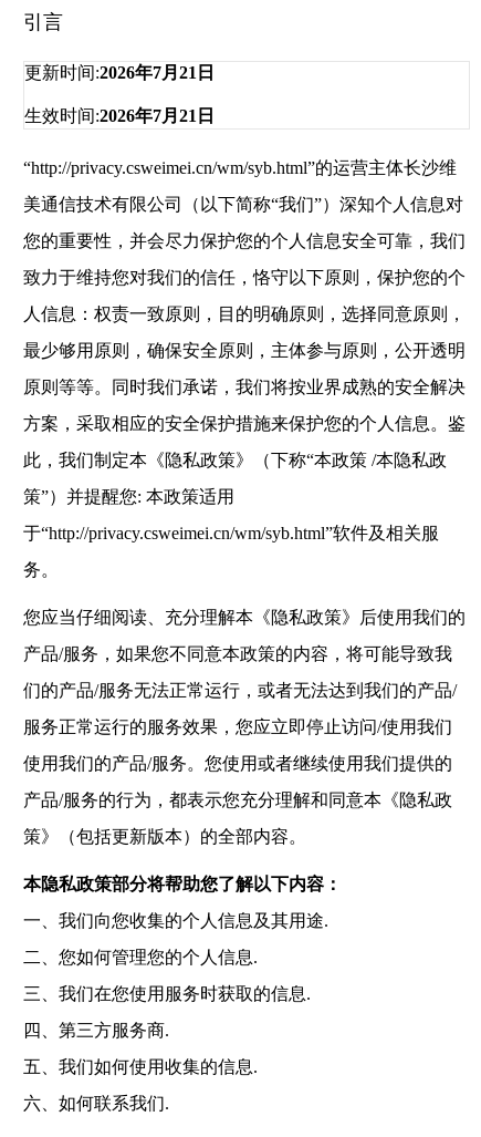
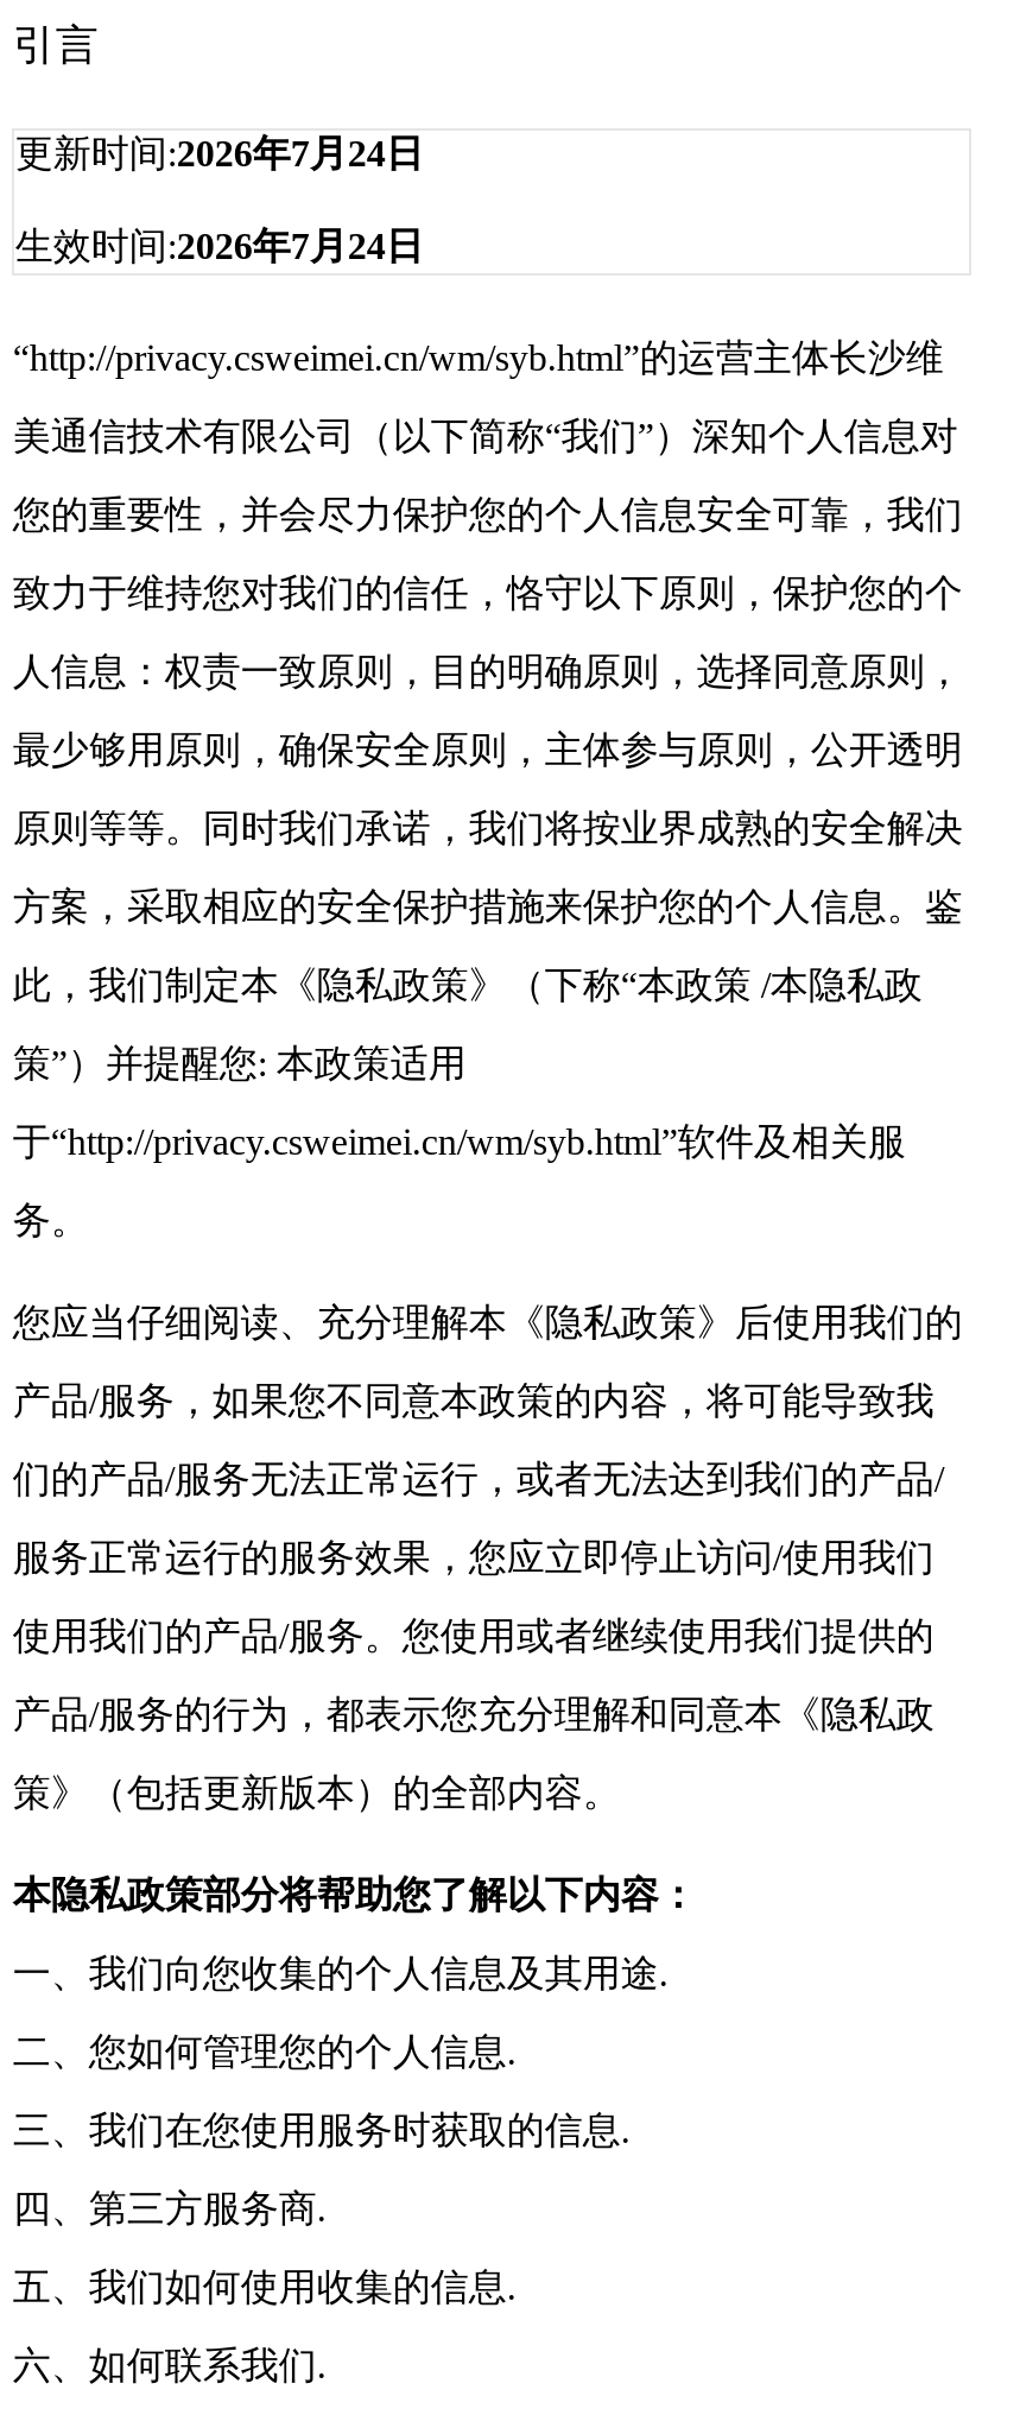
- 更新时间:2026年7月21日
+ 更新时间:2026年7月24日

- 生效时间:2026年7月21日
+ 生效时间:2026年7月24日
